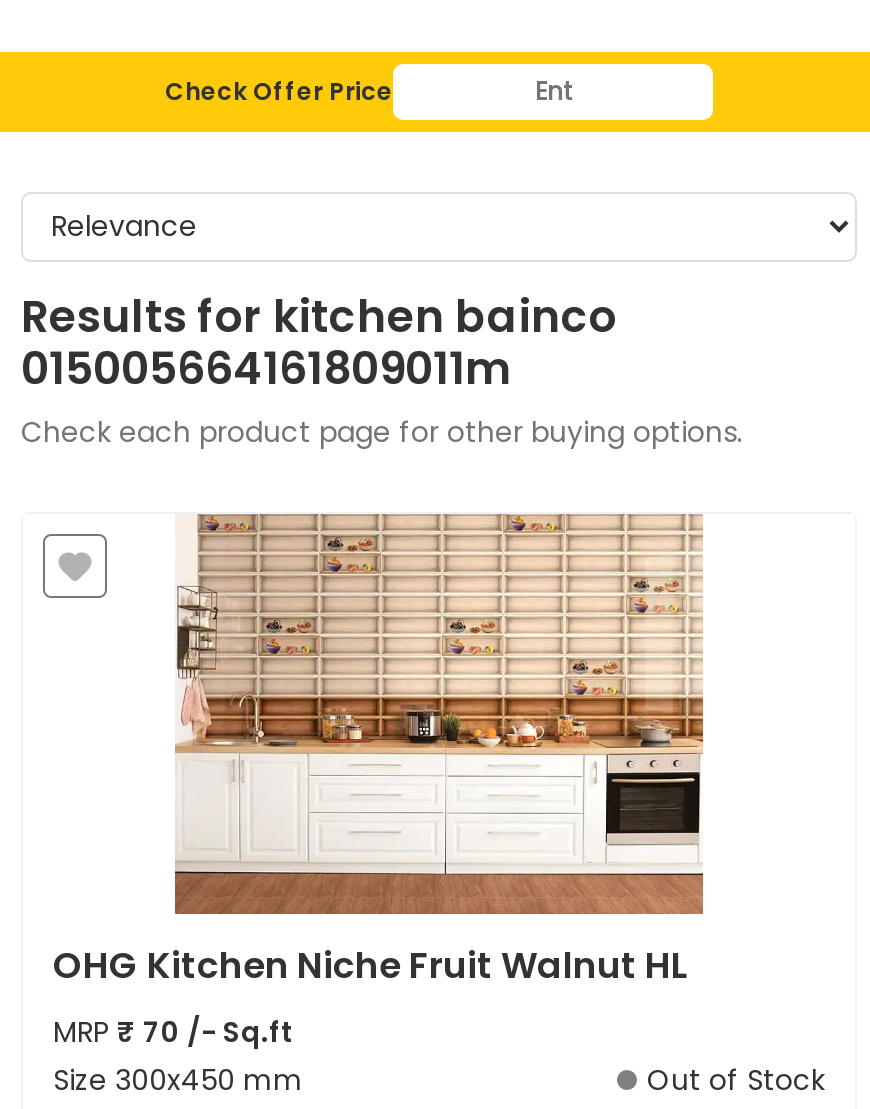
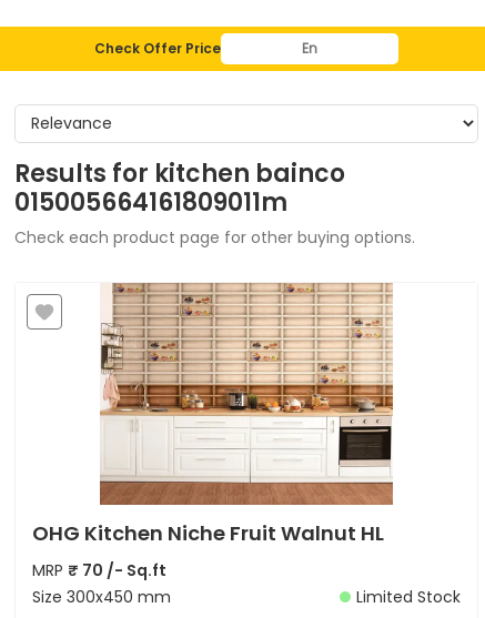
- Out of Stock
+ Limited Stock
